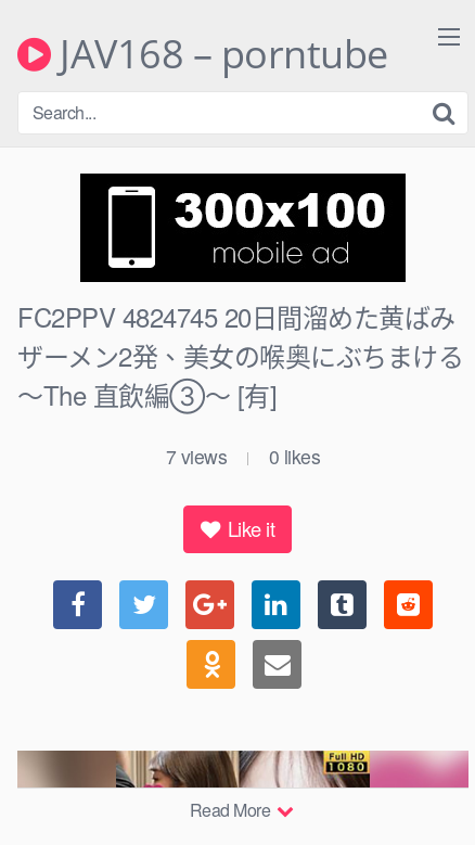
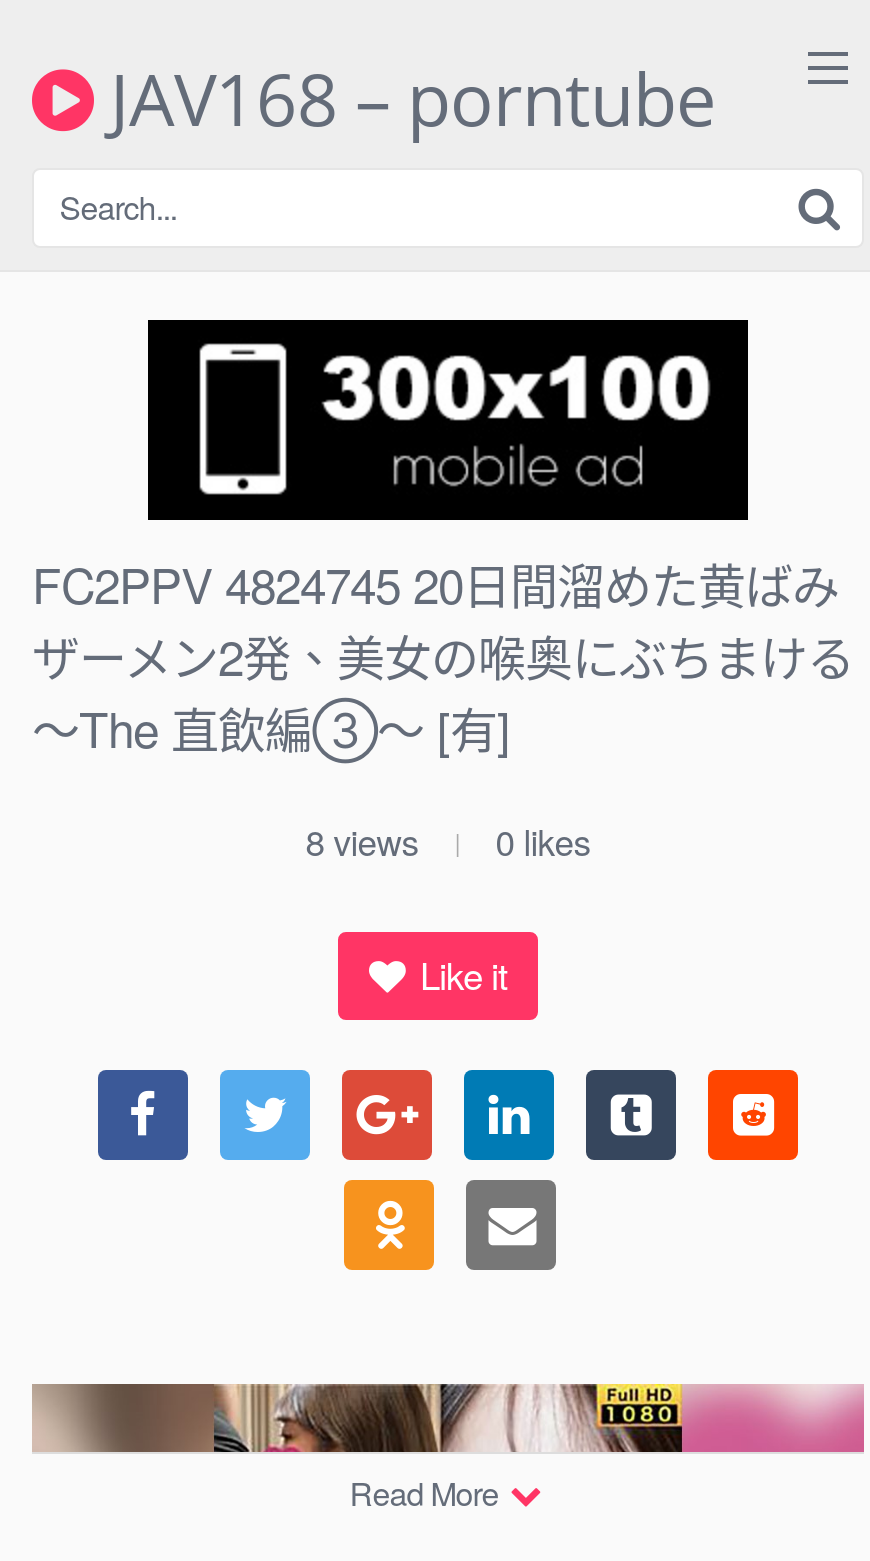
- 7 views
+ 8 views
